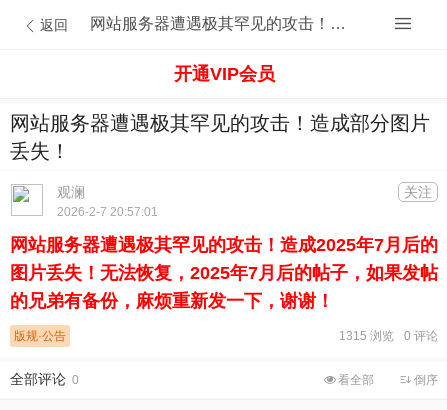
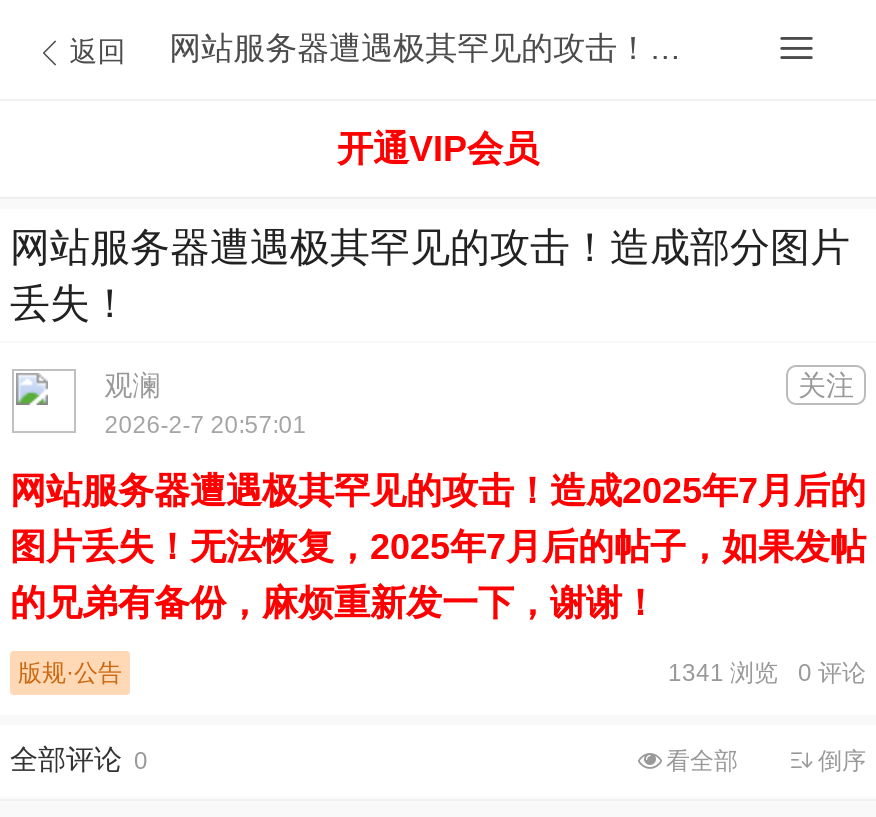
- 1315 浏览 0 评论
+ 1341 浏览 0 评论
